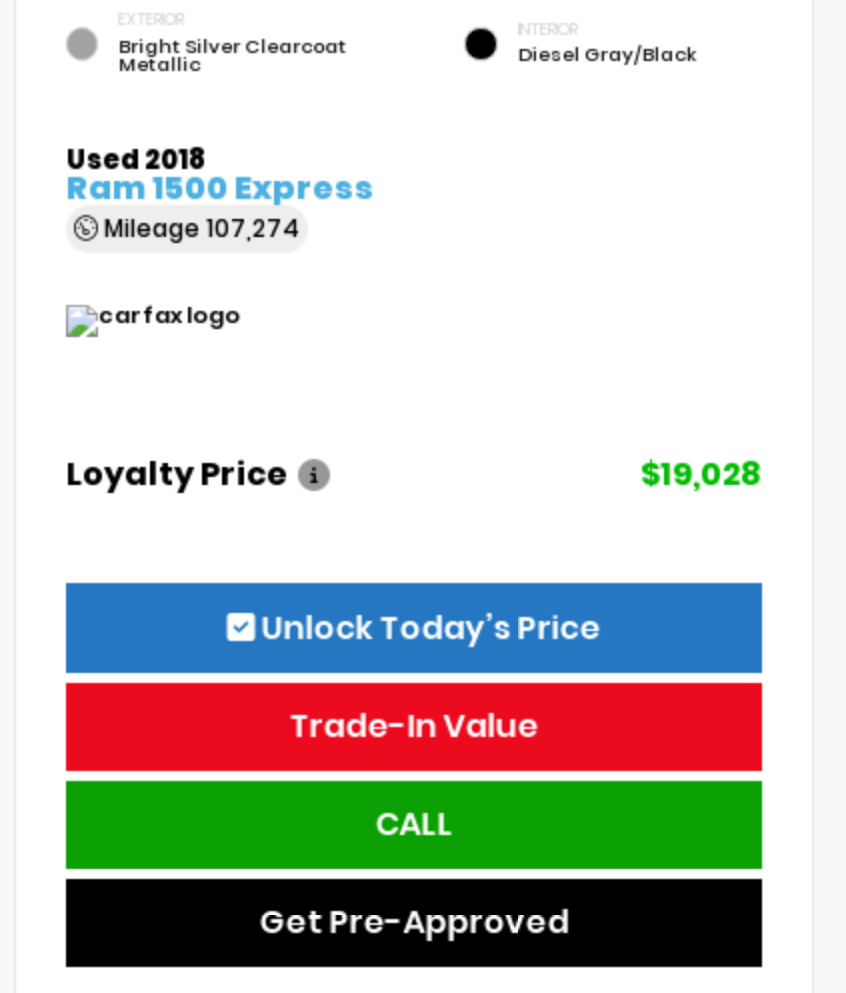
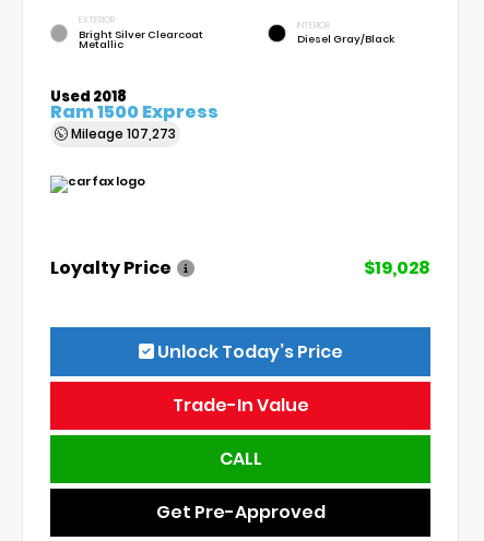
- Mileage 107,274
+ Mileage 107,273
